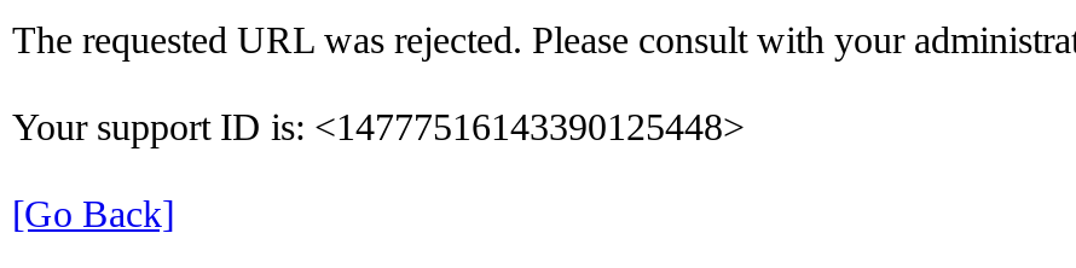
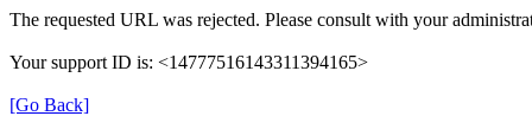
- Your support ID is: <14777516143390125448>
+ Your support ID is: <14777516143311394165>
